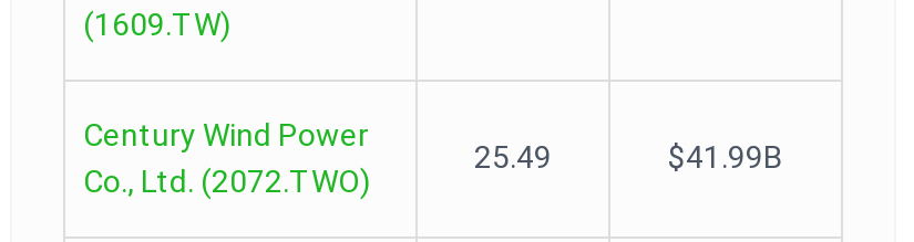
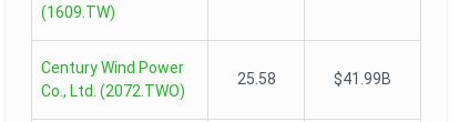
- 25.49
+ 25.58
